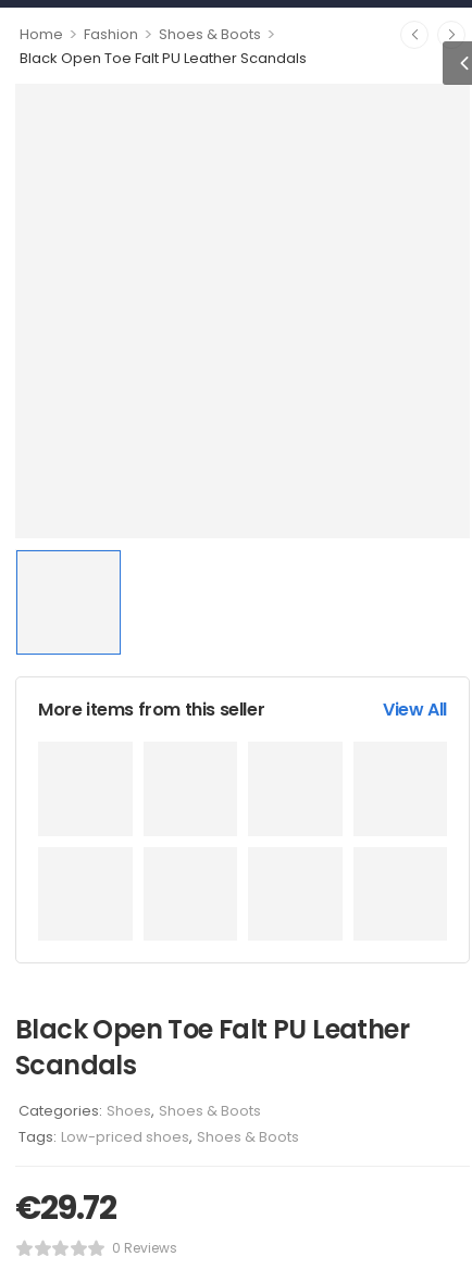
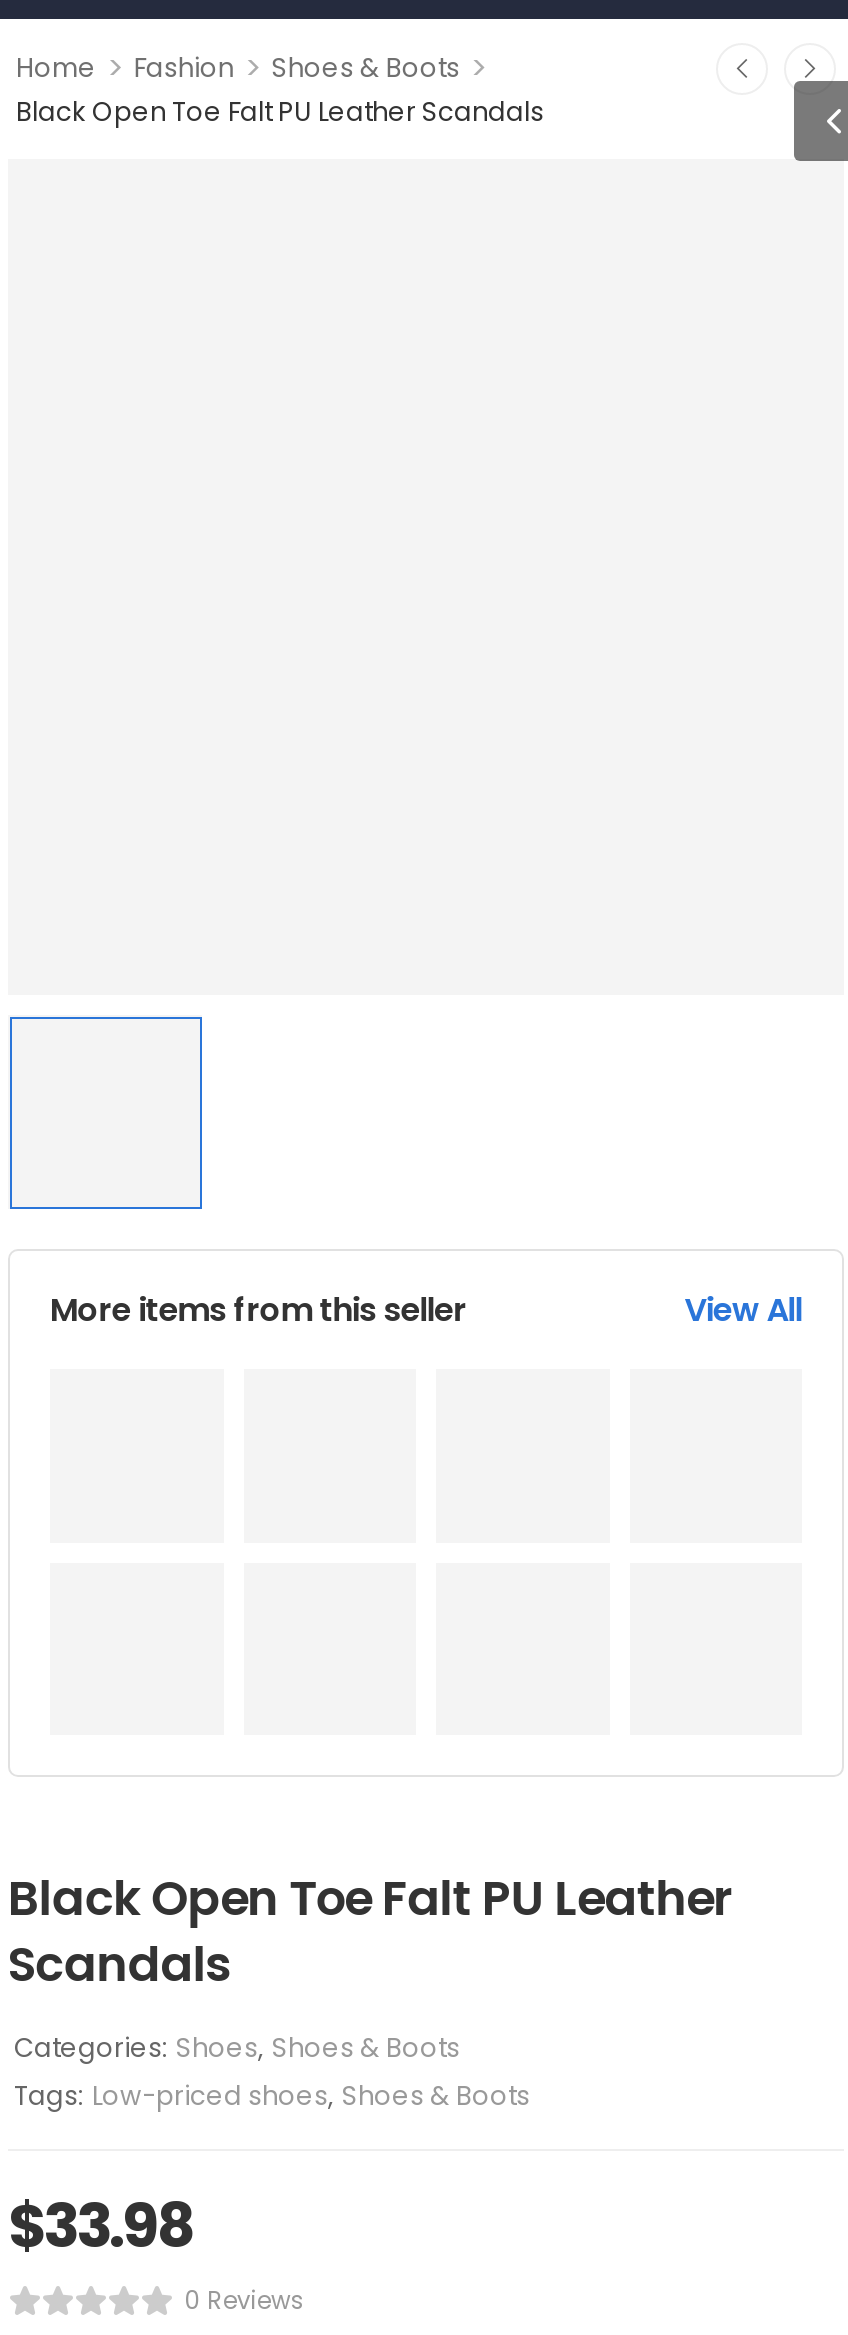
- €29.72
+ $33.98
